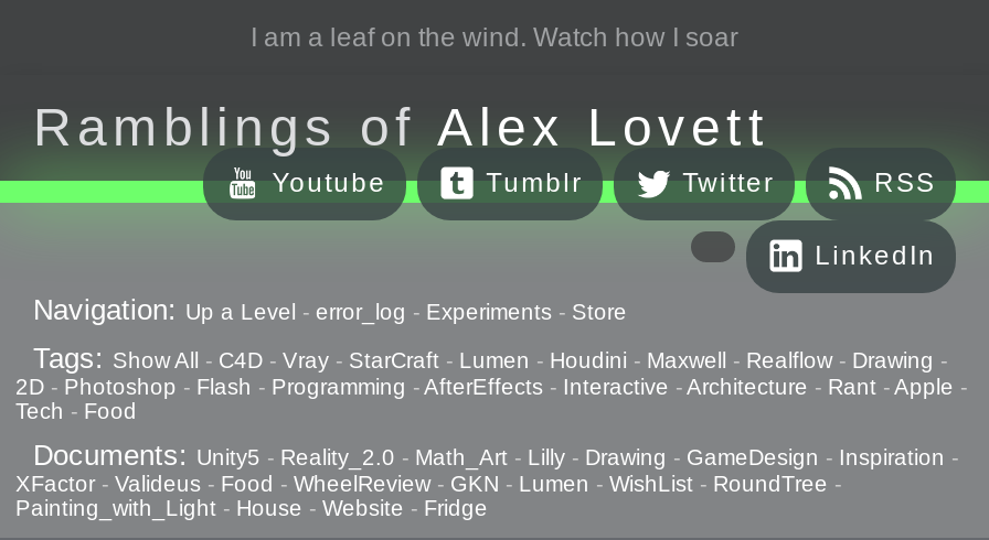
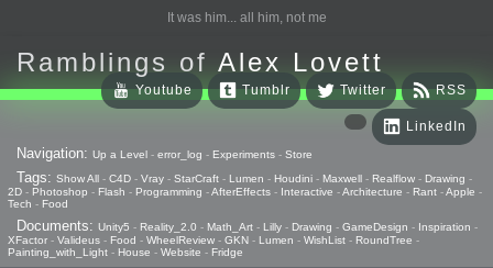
- I am a leaf on the wind. Watch how I soar
+ It was him... all him, not me
